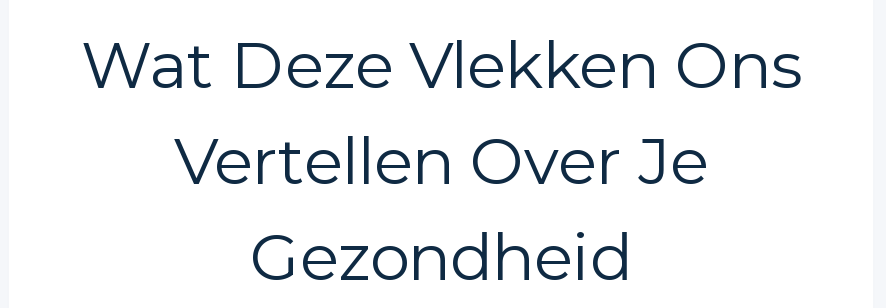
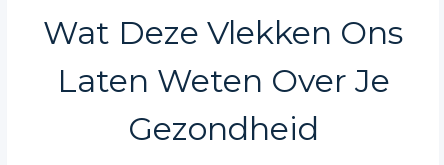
- Vertellen Over Je
+ Laten Weten Over Je
